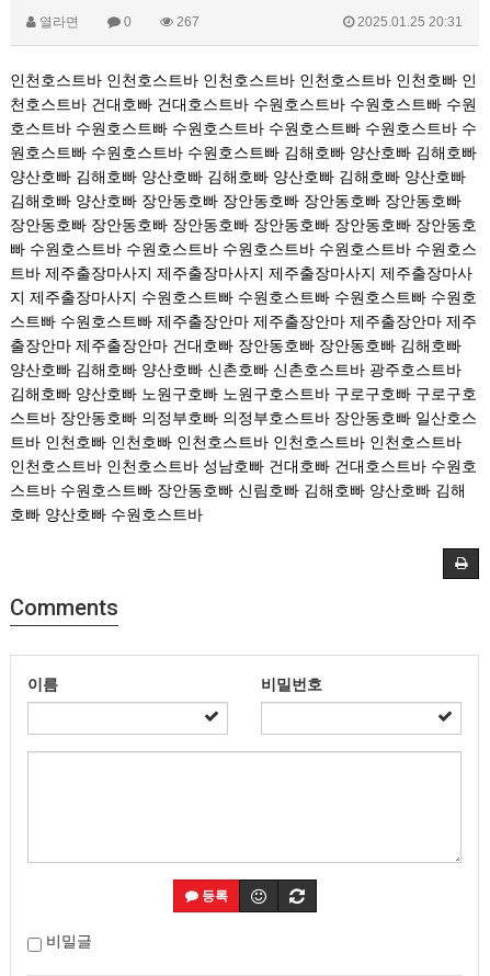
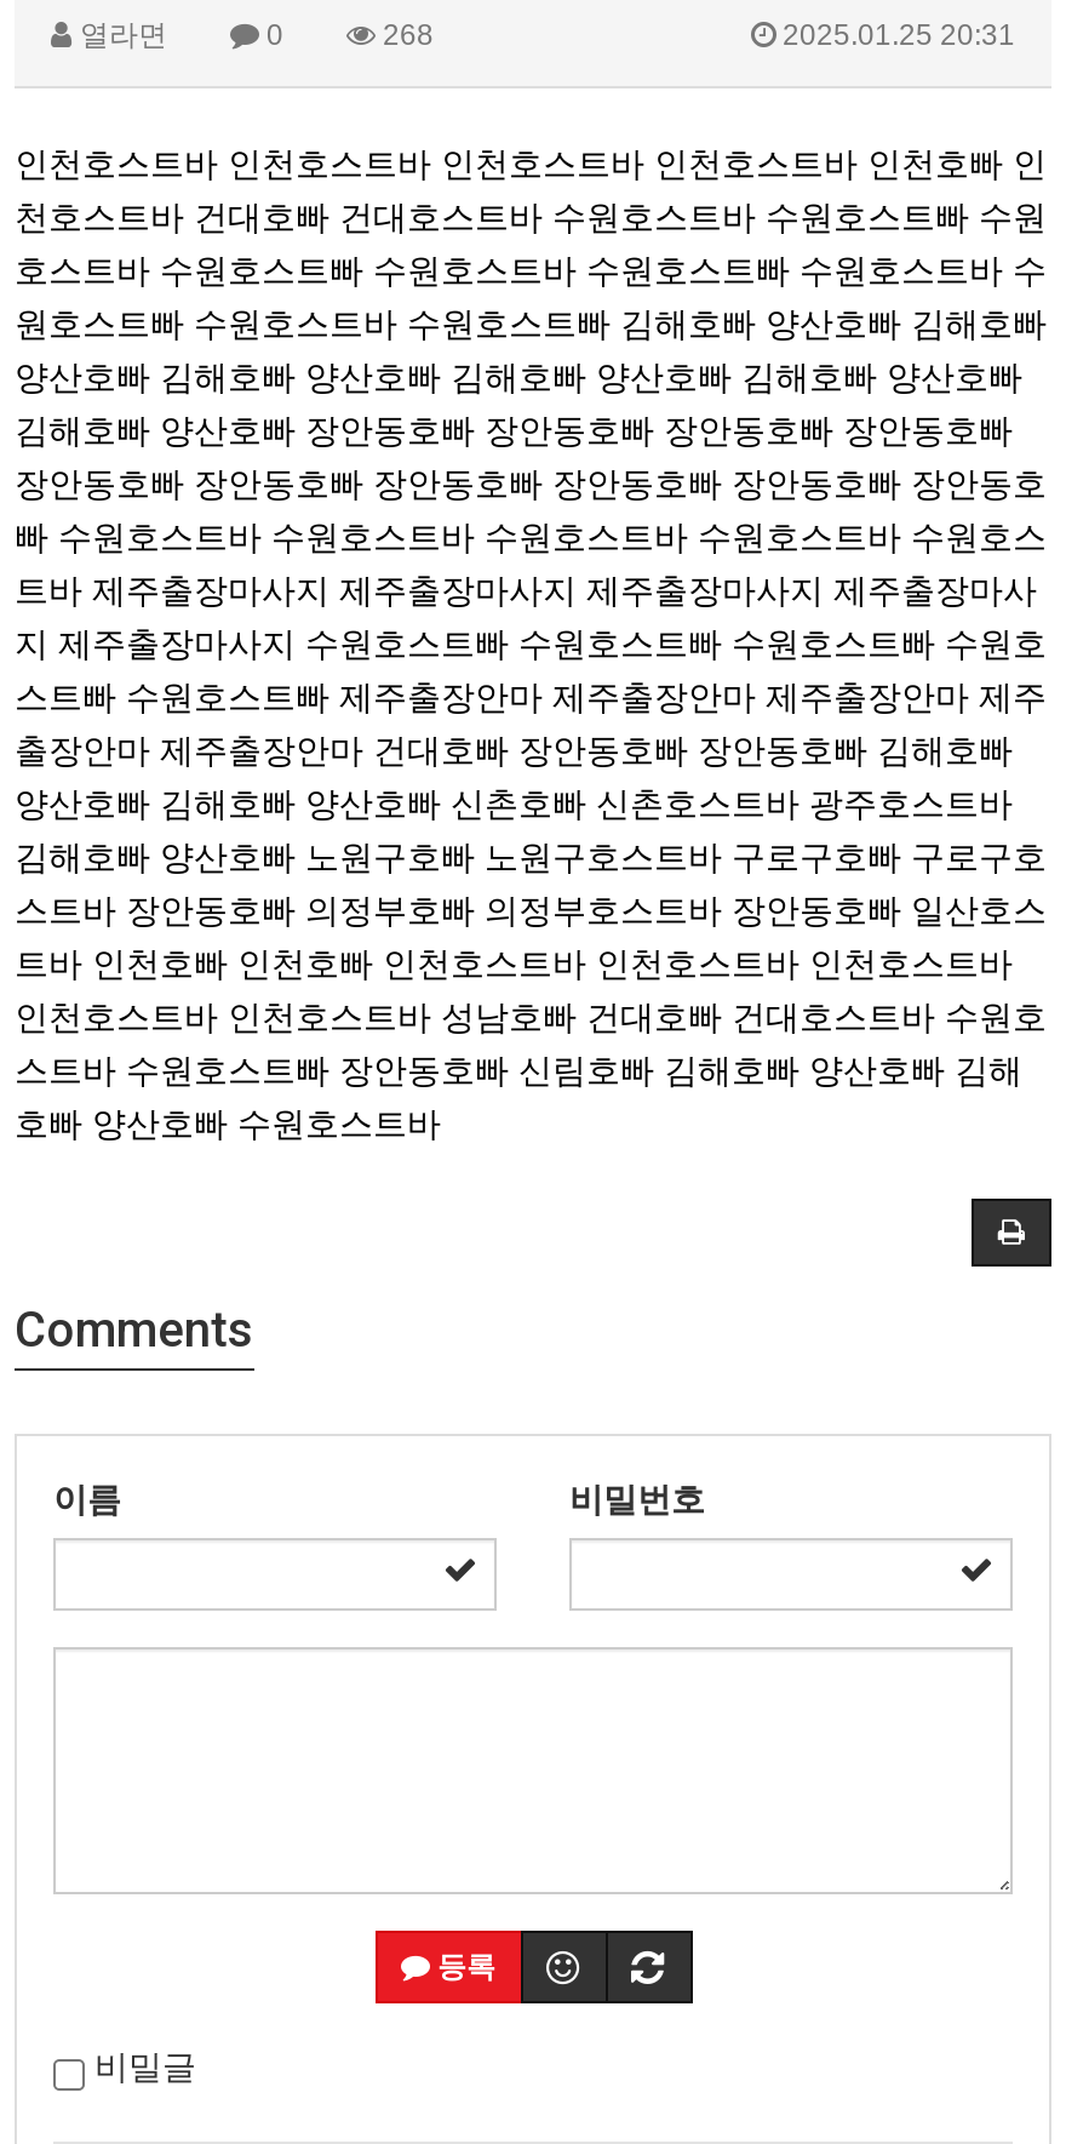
- 267
+ 268
